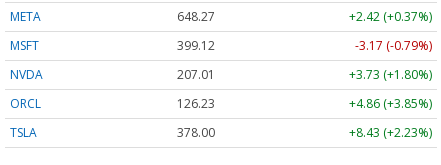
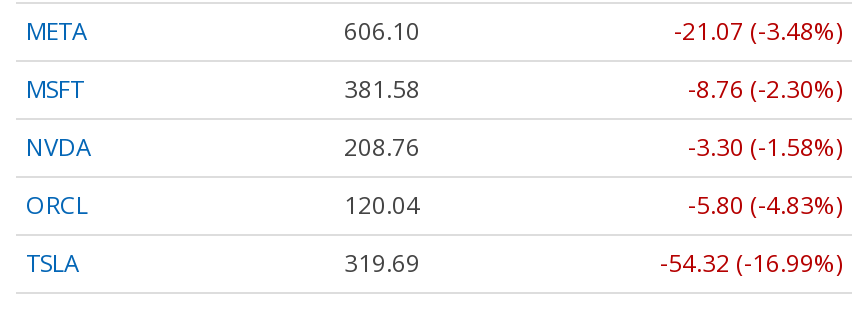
- 648.27
+ 606.10

- +2.42 (+0.37%)
+ -21.07 (-3.48%)

- 399.12
+ 381.58

- -3.17 (-0.79%)
+ -8.76 (-2.30%)

- 207.01
+ 208.76

- +3.73 (+1.80%)
+ -3.30 (-1.58%)

- 126.23
+ 120.04

- +4.86 (+3.85%)
+ -5.80 (-4.83%)

- 378.00
- +8.43 (+2.23%)
+ 319.69
+ -54.32 (-16.99%)
